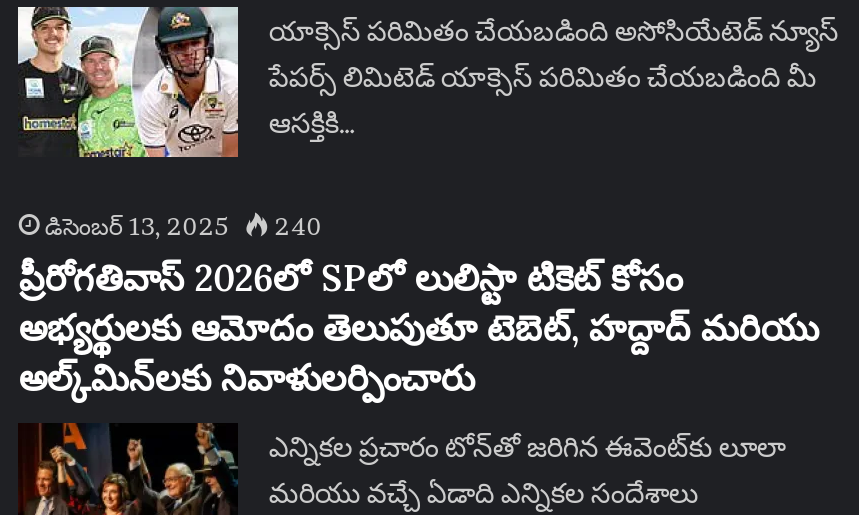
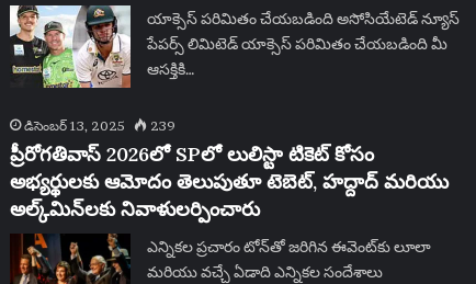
- డిసెంబర్ 13, 2025 240
+ డిసెంబర్ 13, 2025 239
